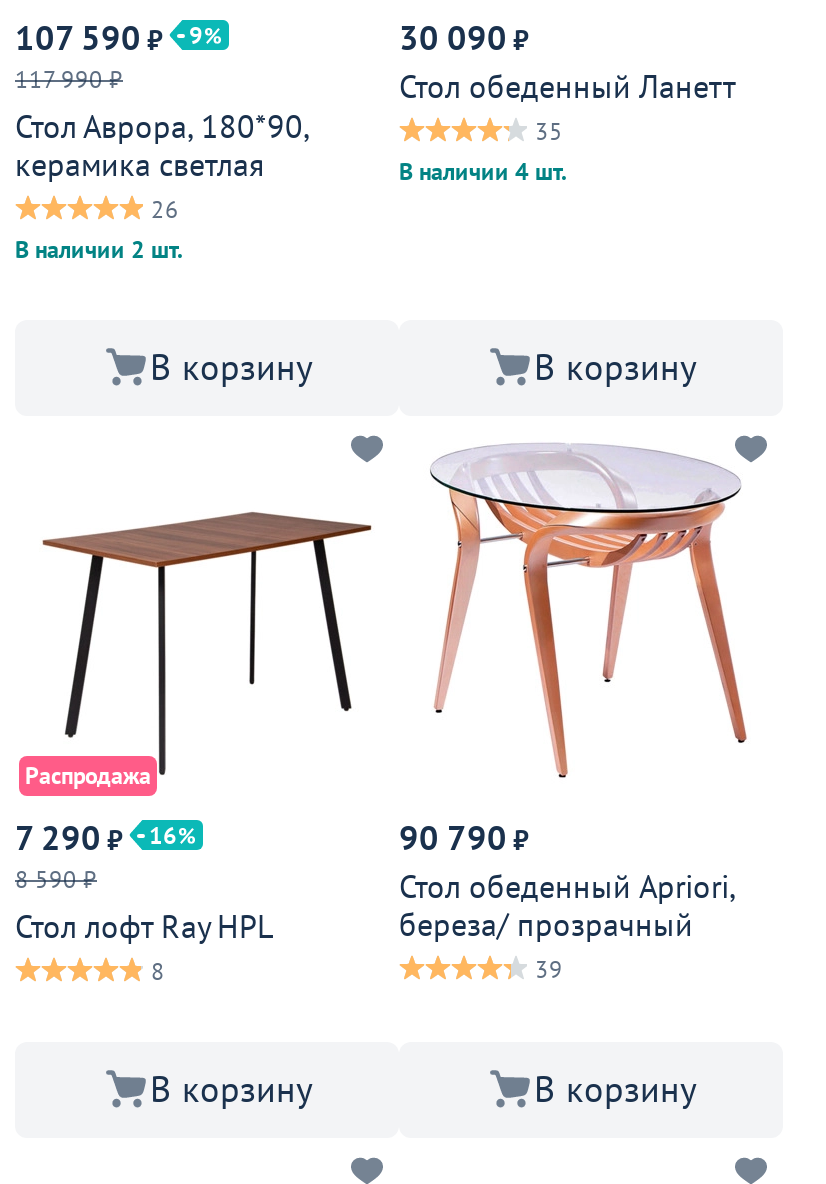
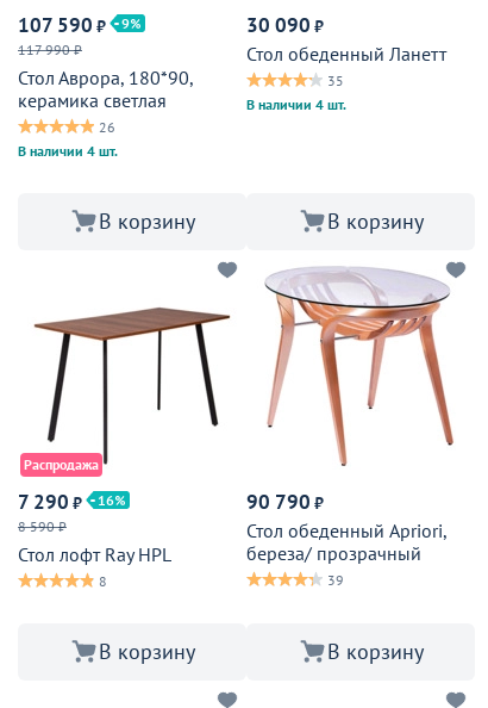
- В наличии 2 шт.
+ В наличии 4 шт.
